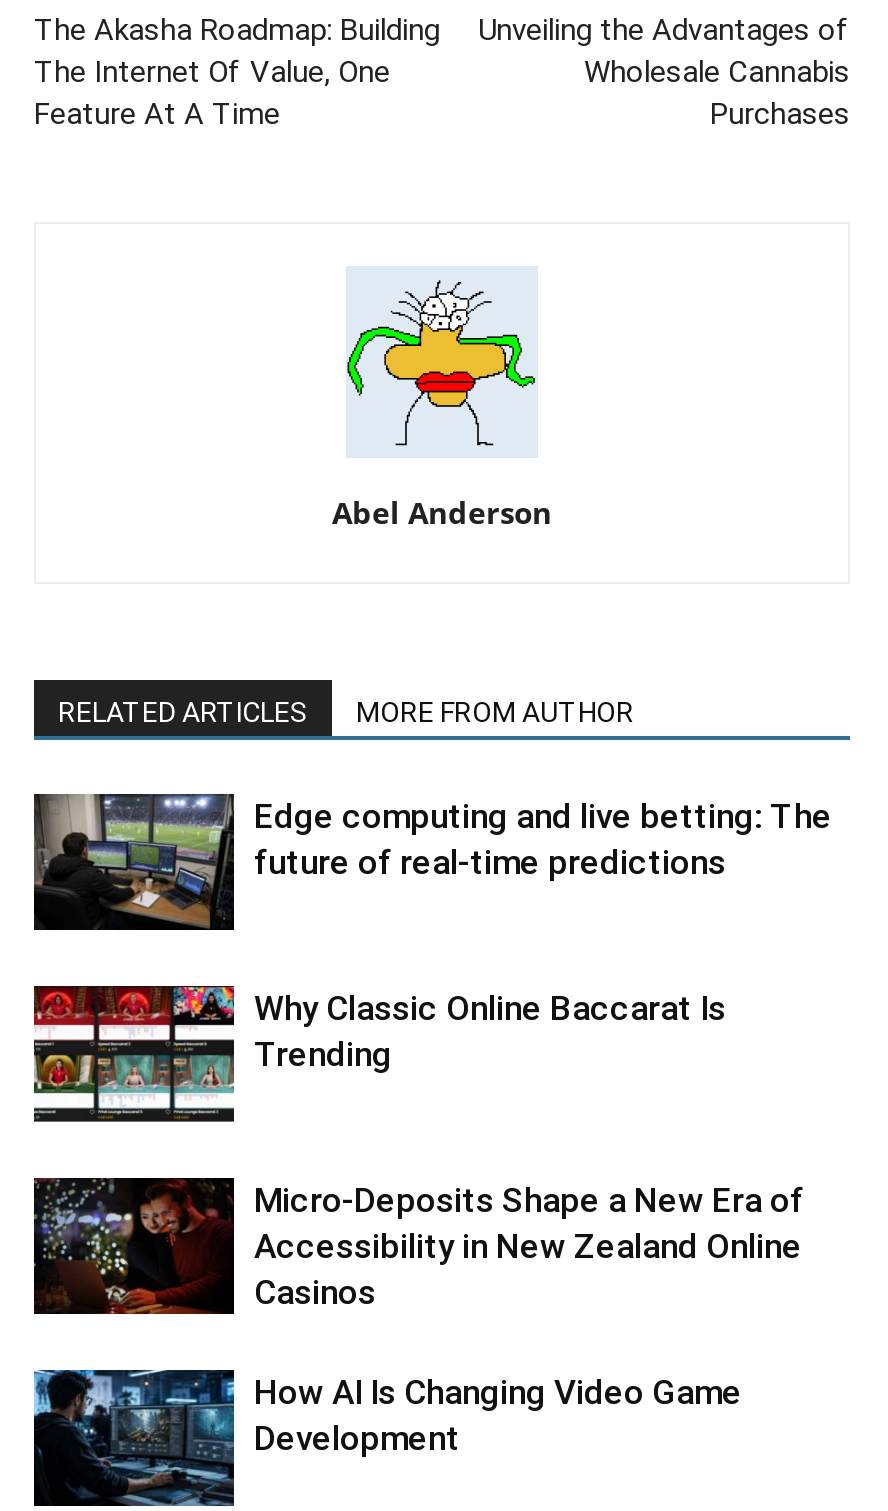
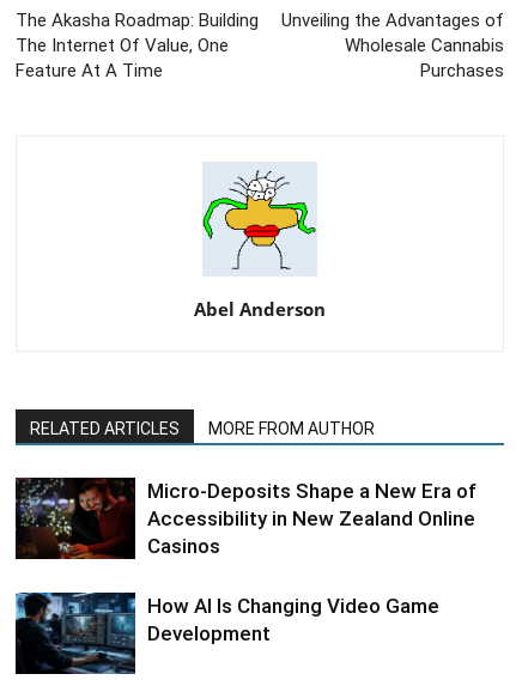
- [image]
- Edge computing and live betting: The
- future of real-time predictions

- [image]
- Why Classic Online Baccarat Is
- Trending
